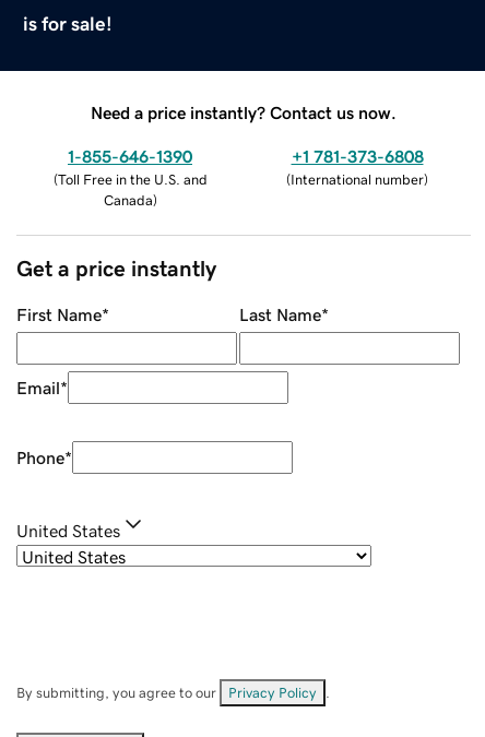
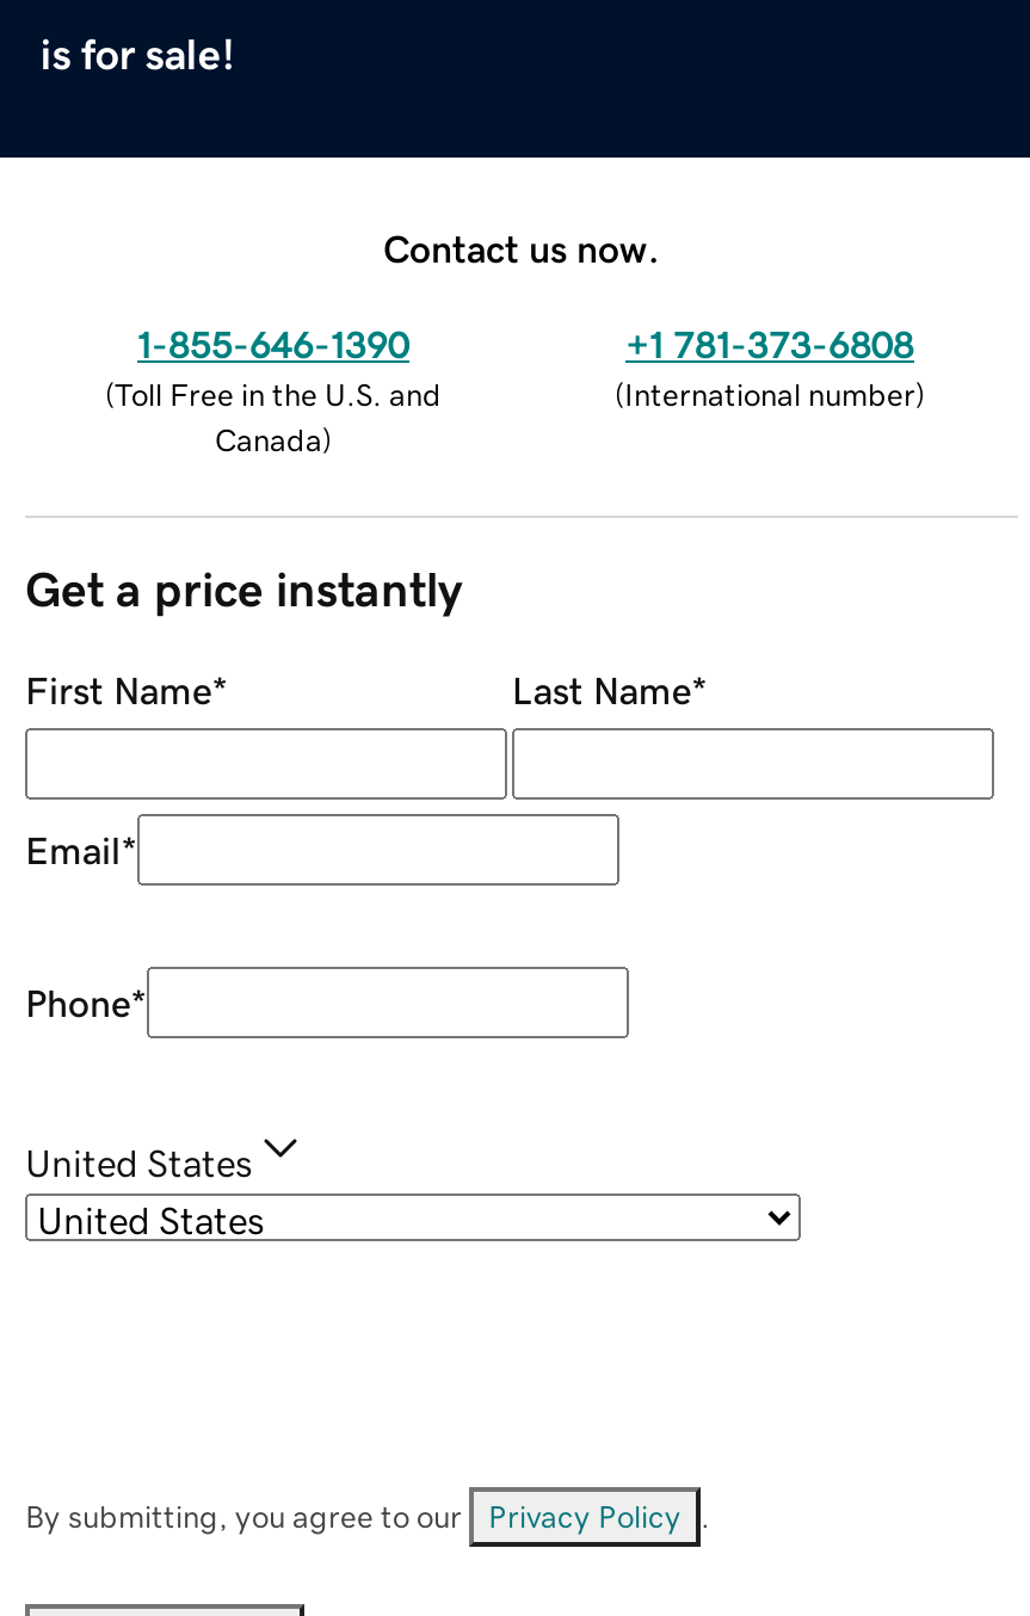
- Need a price instantly? Contact us now.
+ Contact us now.
